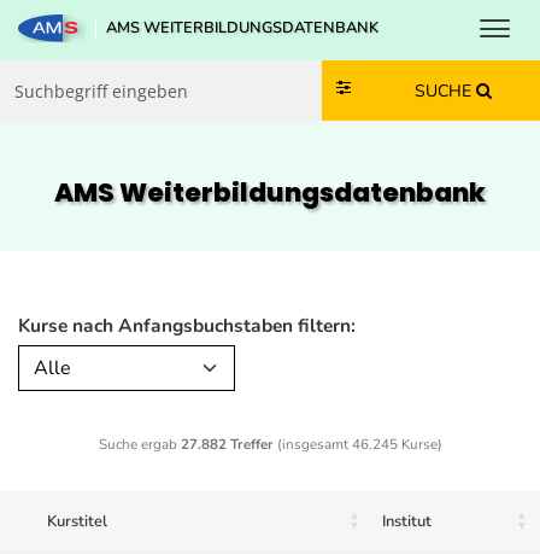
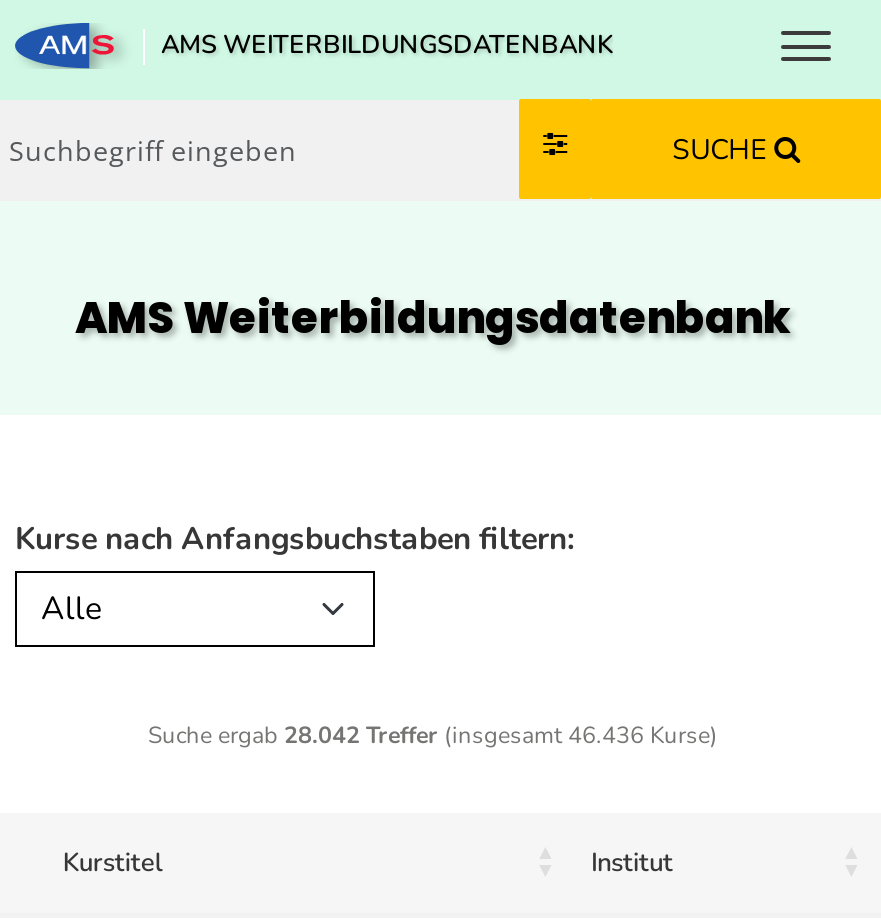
- Suche ergab 27.882 Treffer (insgesamt 46.245 Kurse)
+ Suche ergab 28.042 Treffer (insgesamt 46.436 Kurse)
